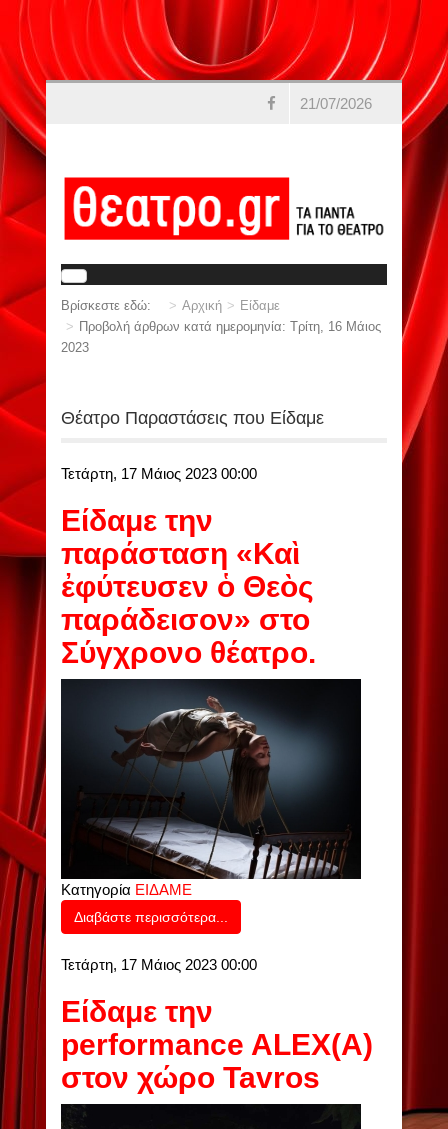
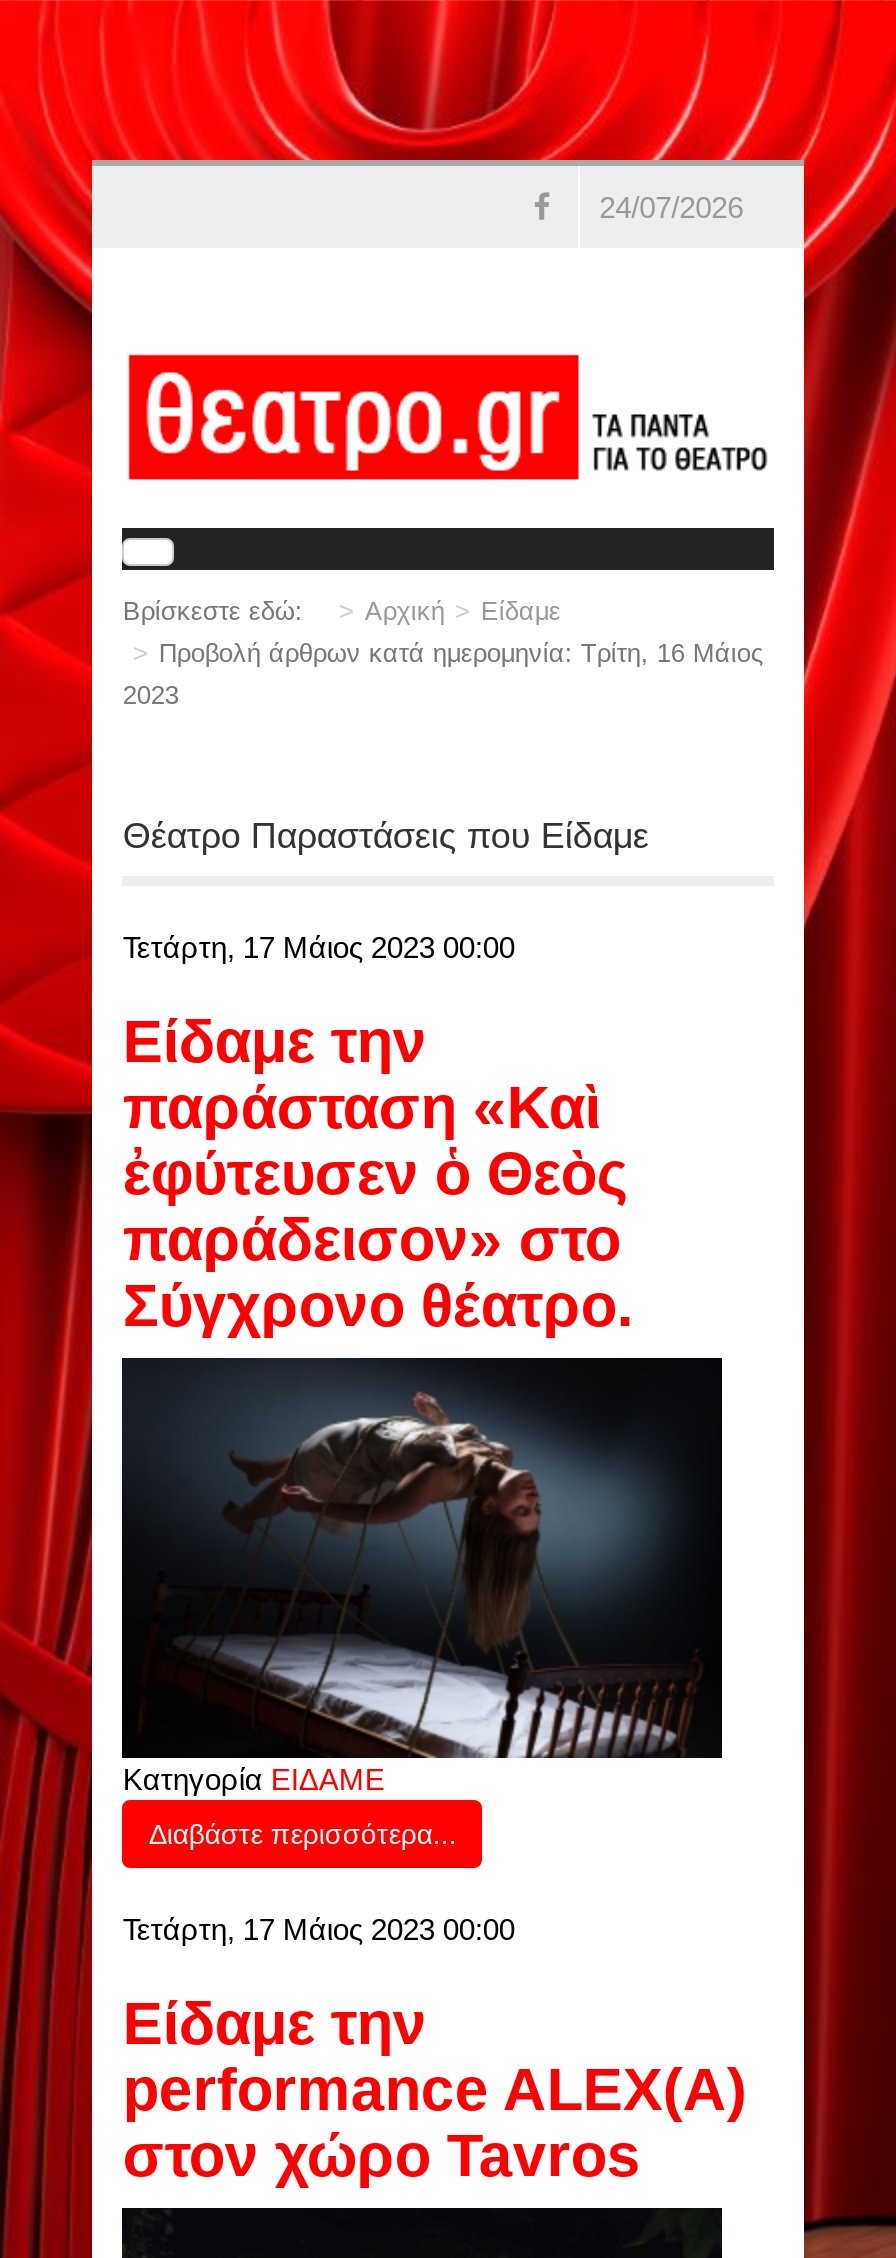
- 21/07/2026
+ 24/07/2026
